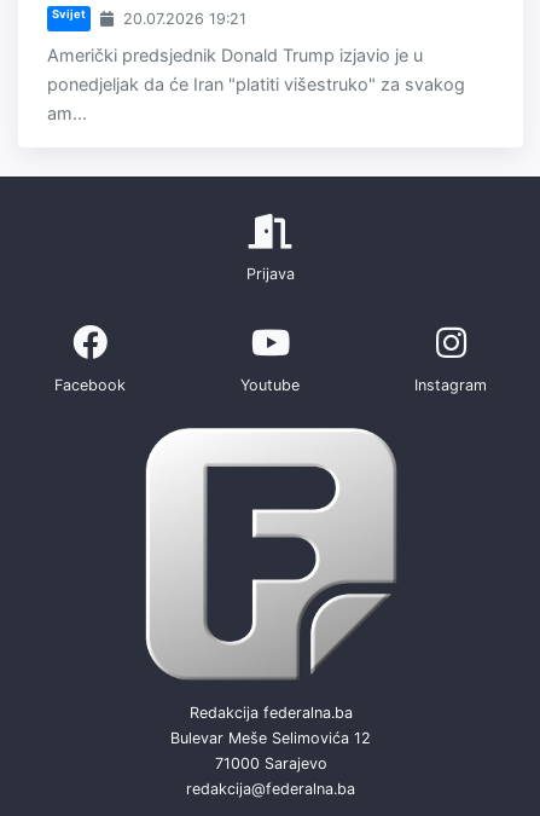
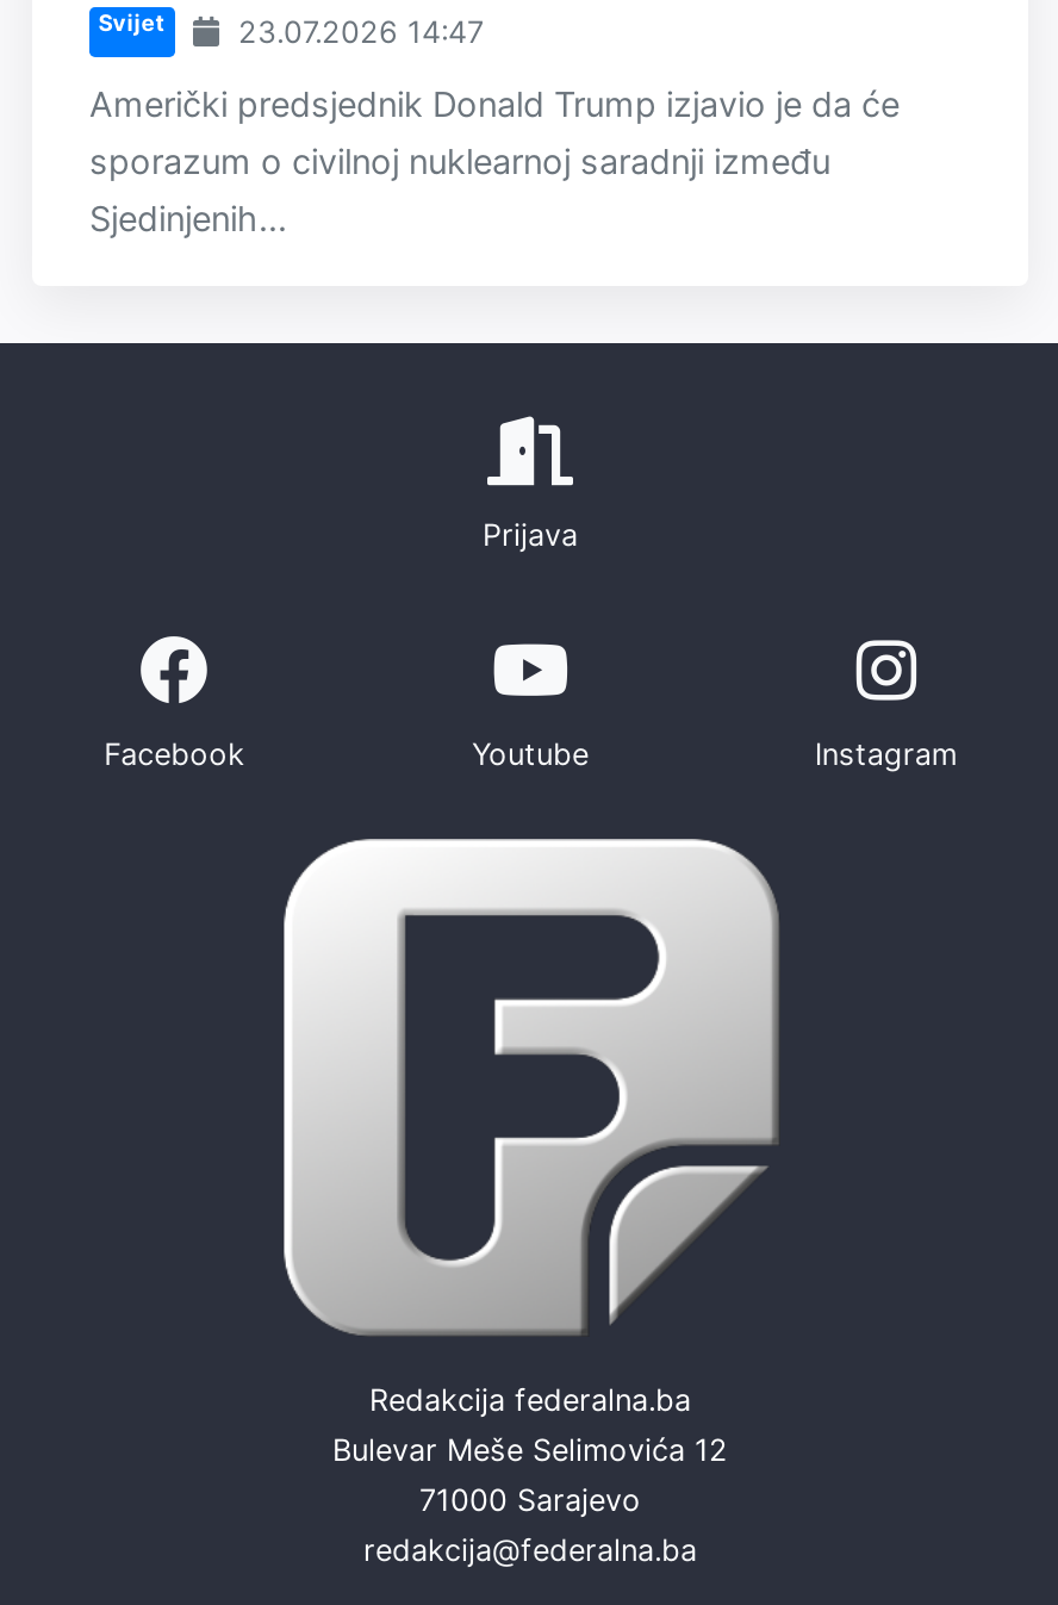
- 20.07.2026 19:21
+ 23.07.2026 14:47

- Američki predsjednik Donald Trump izjavio je u
- ponedjeljak da će Iran "platiti višestruko" za svakog
- am...
+ Američki predsjednik Donald Trump izjavio je da će
+ sporazum o civilnoj nuklearnoj saradnji između
+ Sjedinjenih...
